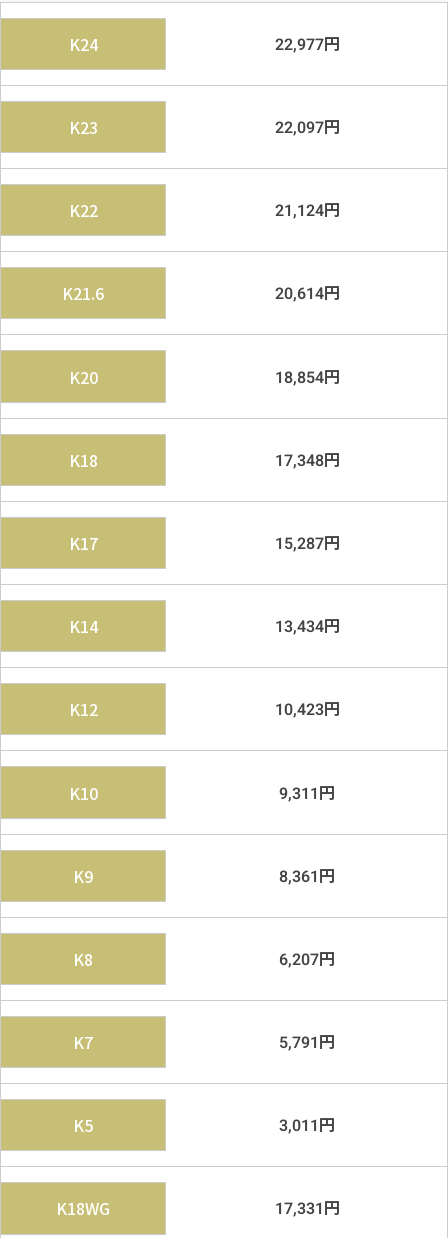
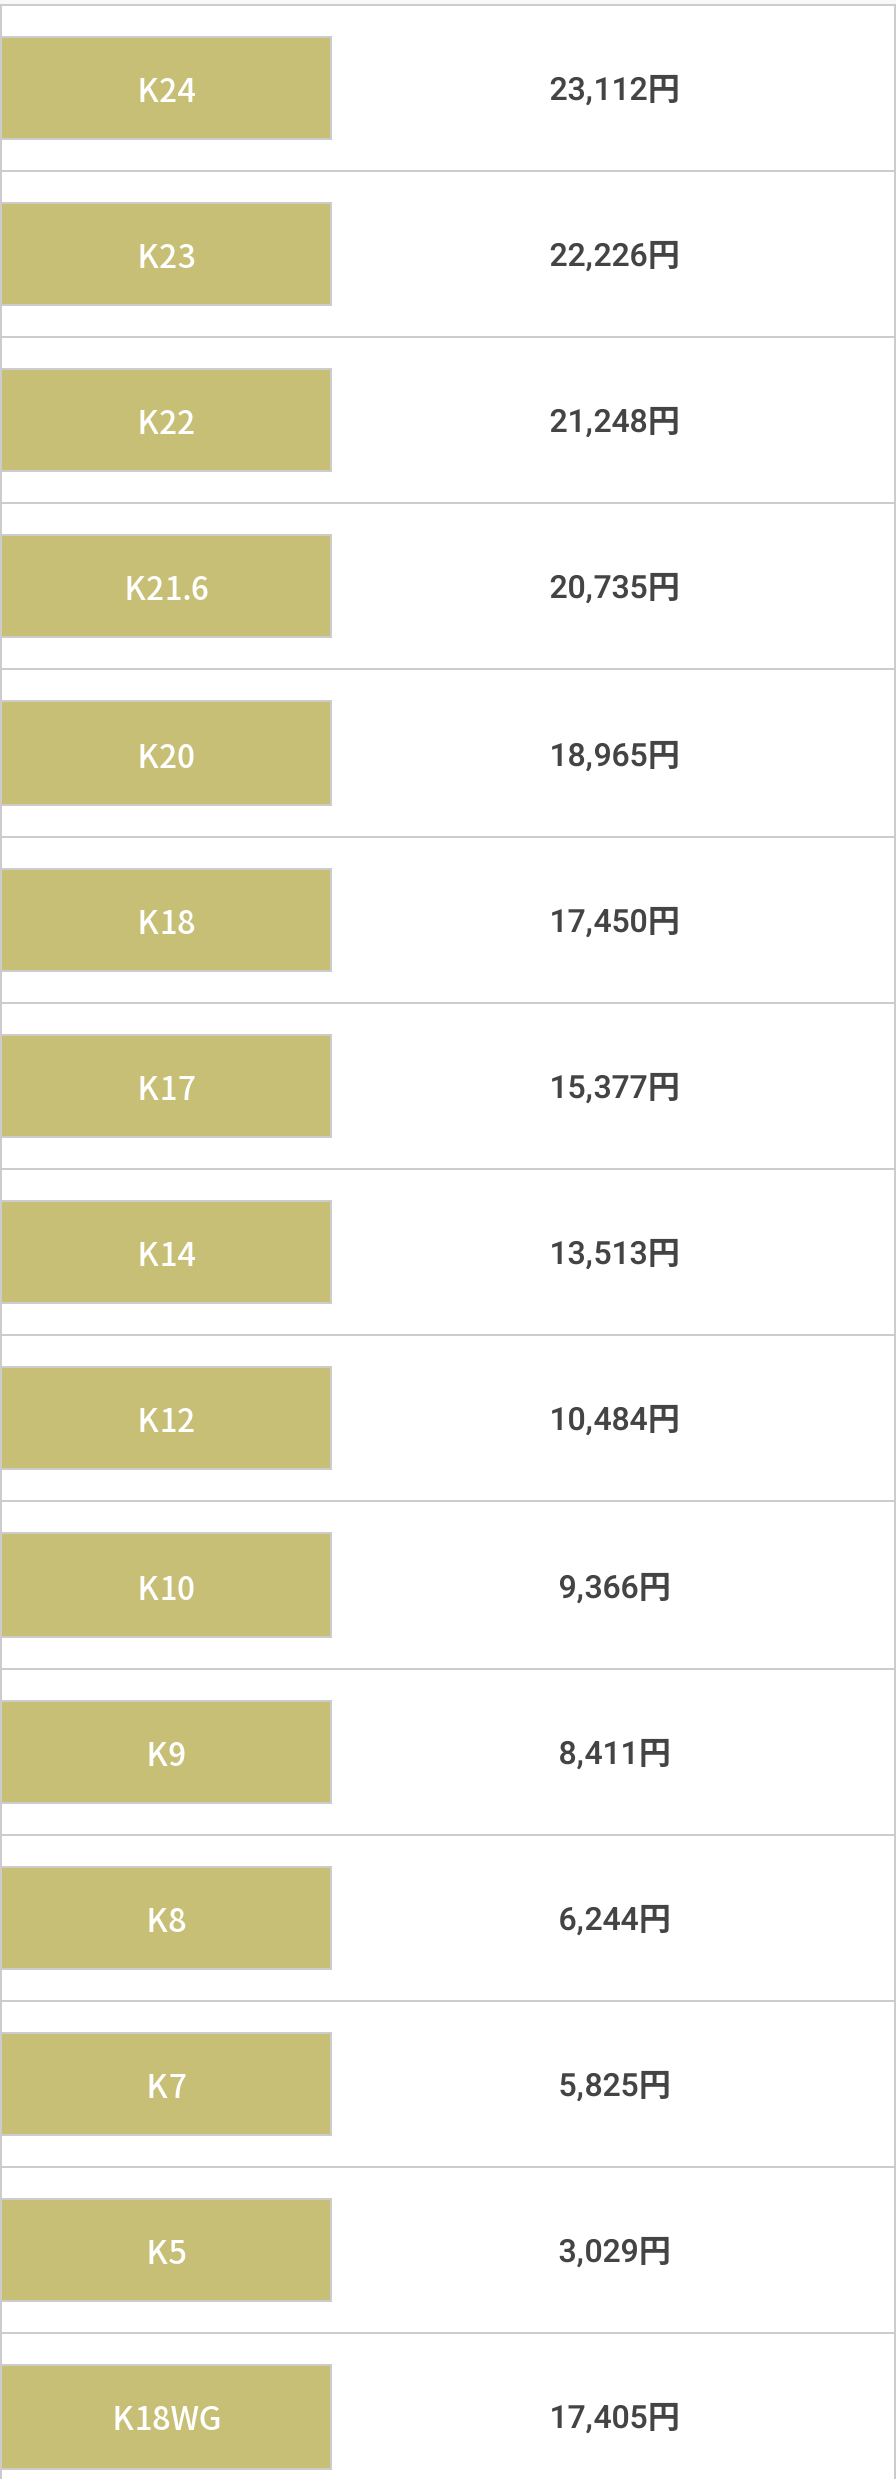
- 22,977円
+ 23,112円

- 22,097円
+ 22,226円

- 21,124円
+ 21,248円

- 20,614円
+ 20,735円

- 18,854円
+ 18,965円

- 17,348円
+ 17,450円

- 15,287円
+ 15,377円

- 13,434円
+ 13,513円

- 10,423円
+ 10,484円

- 9,311円
+ 9,366円

- 8,361円
+ 8,411円

- 6,207円
+ 6,244円

- 5,791円
+ 5,825円

- 3,011円
+ 3,029円

- 17,331円
+ 17,405円
